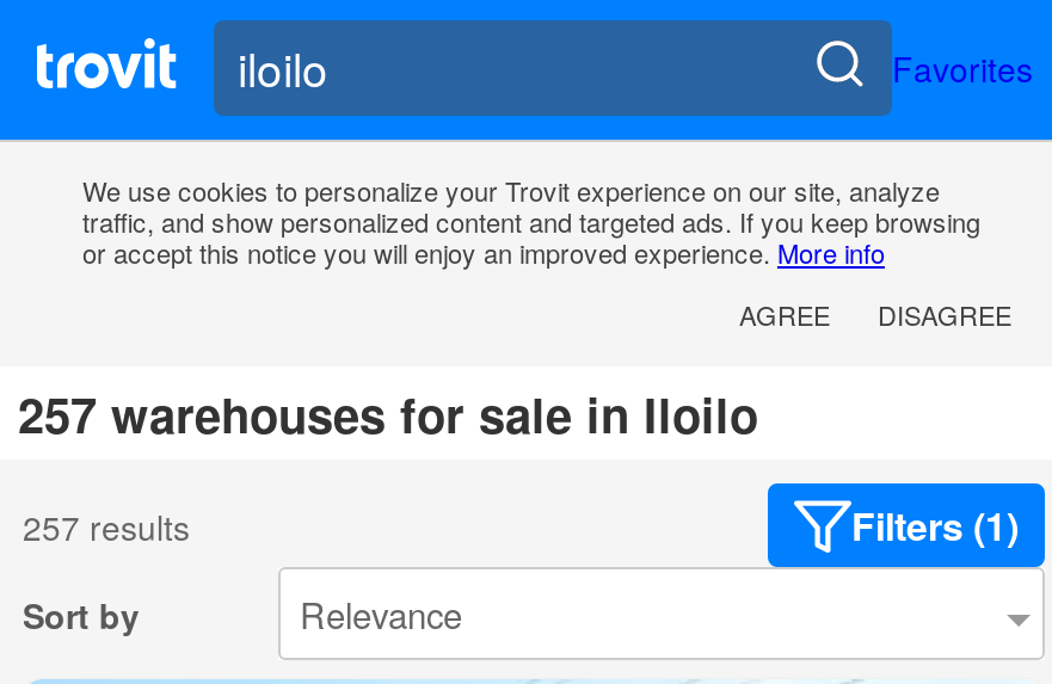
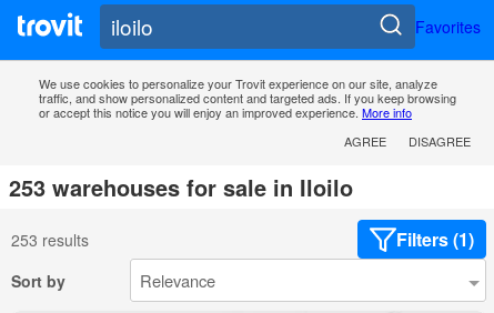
- 257 warehouses for sale in Iloilo
+ 253 warehouses for sale in Iloilo

- 257 results
+ 253 results
